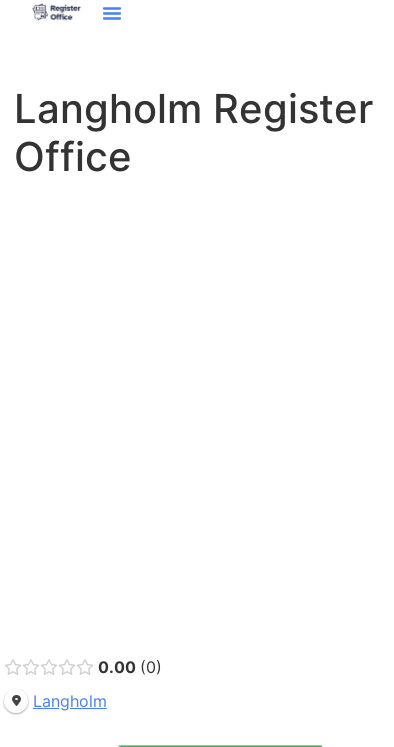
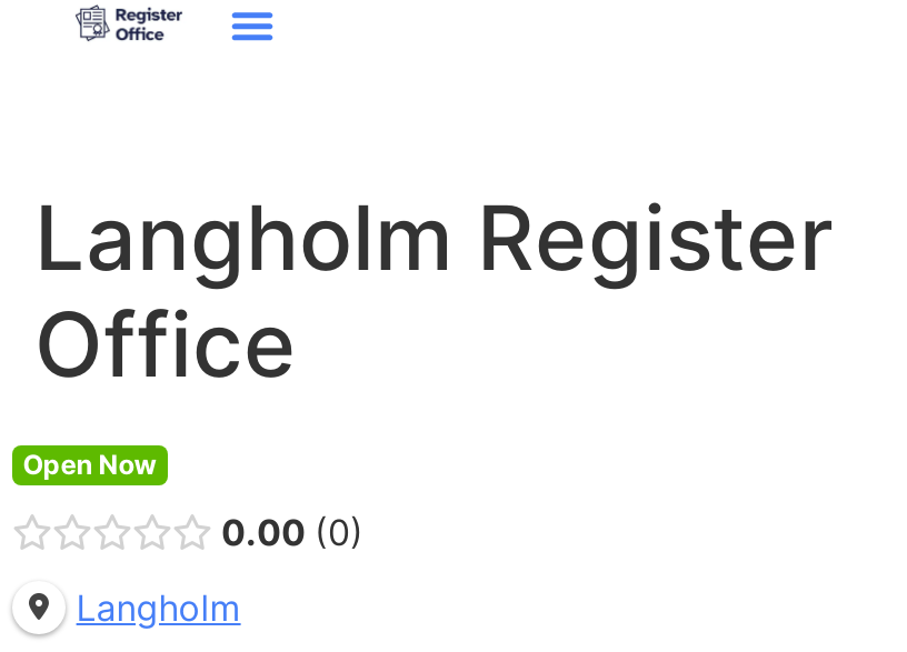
+ Open Now
